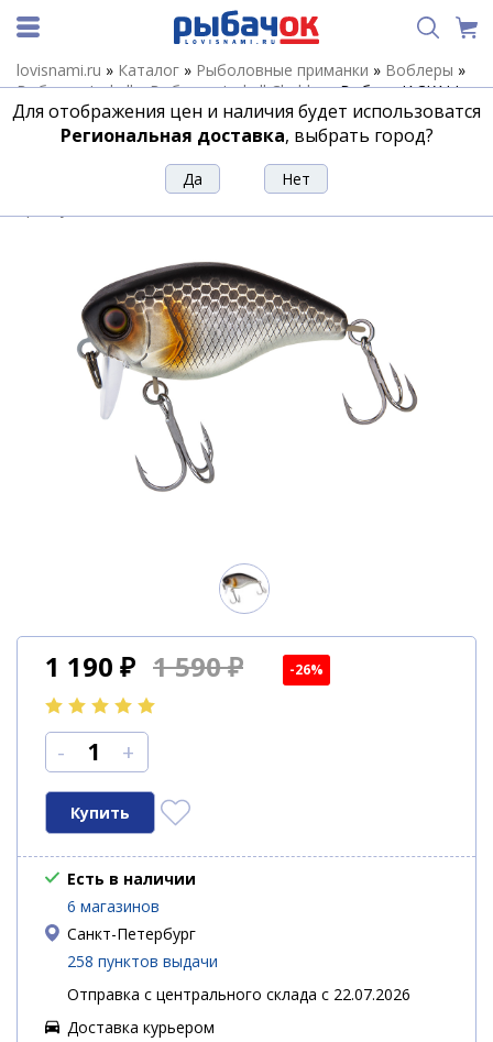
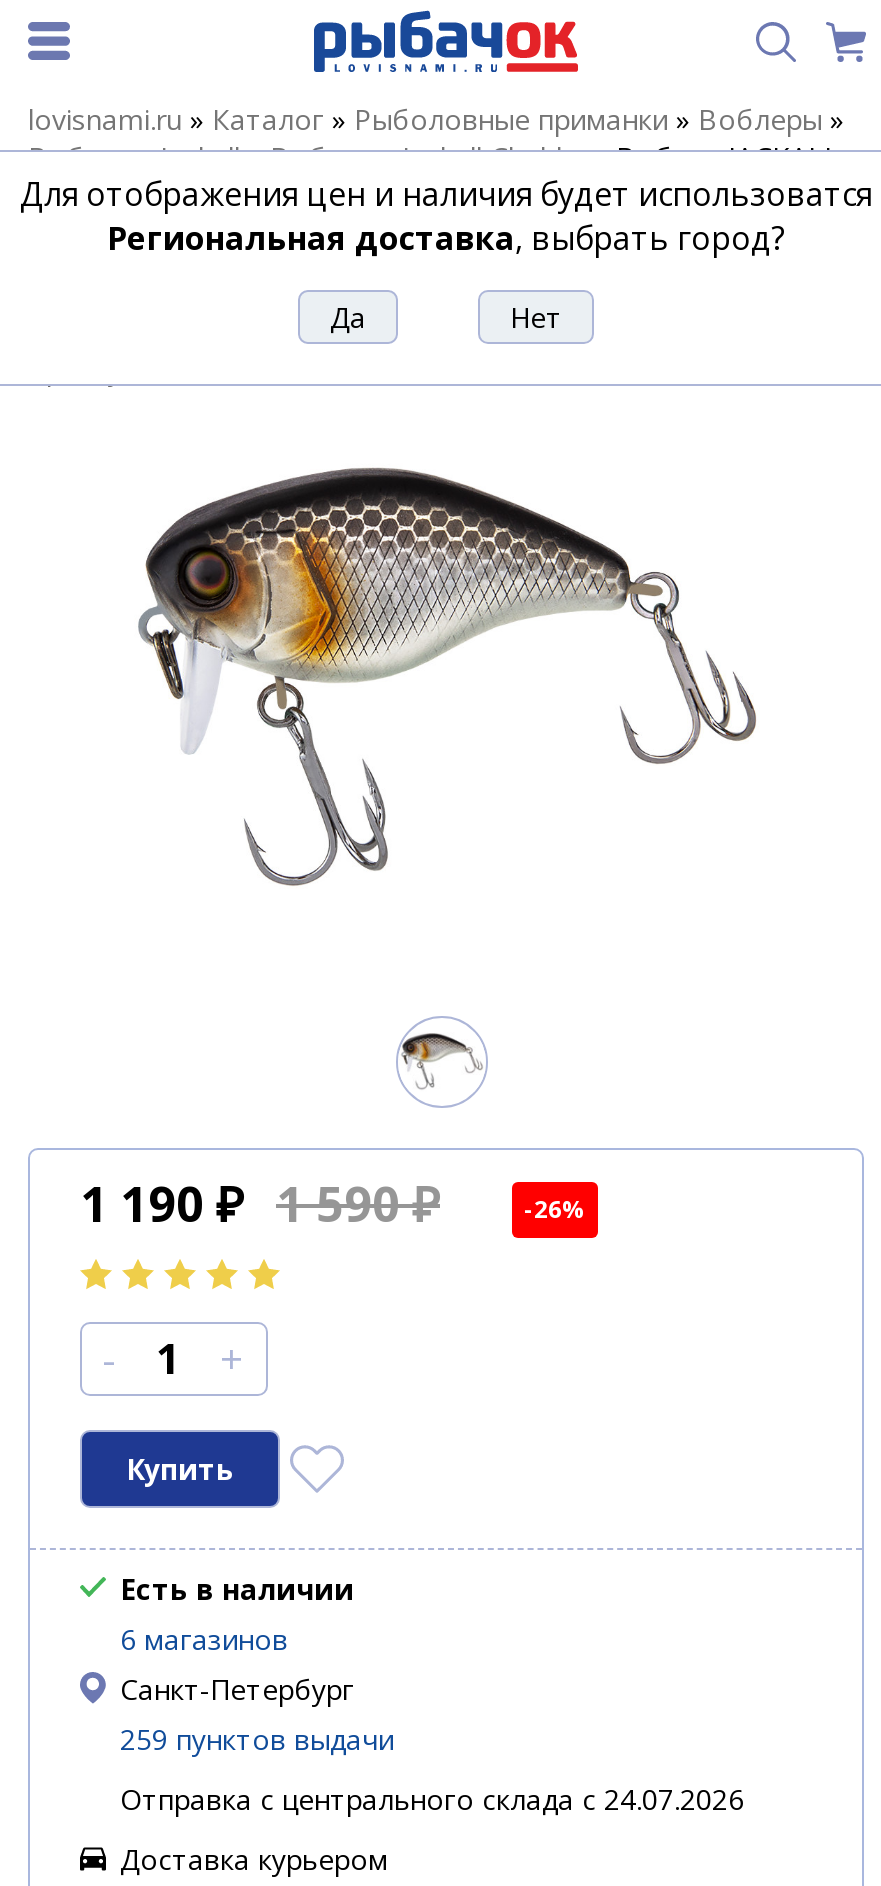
- 258 пунктов выдачи
+ 259 пунктов выдачи

- Отправка с центрального склада с 22.07.2026
+ Отправка с центрального склада с 24.07.2026
